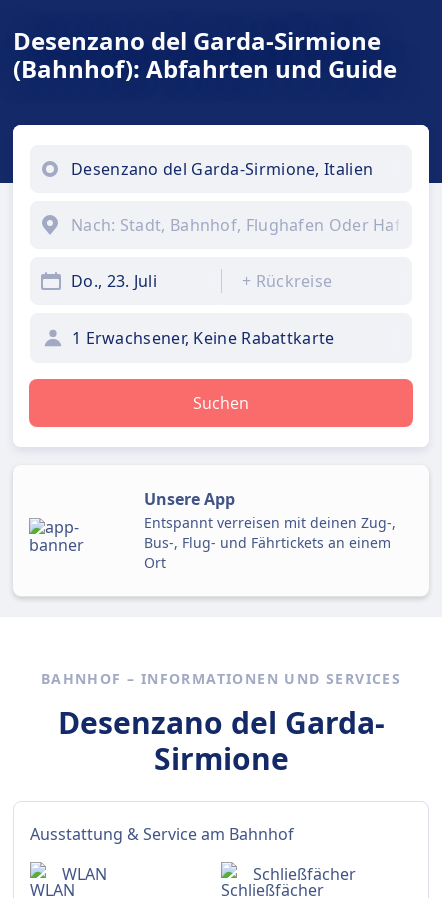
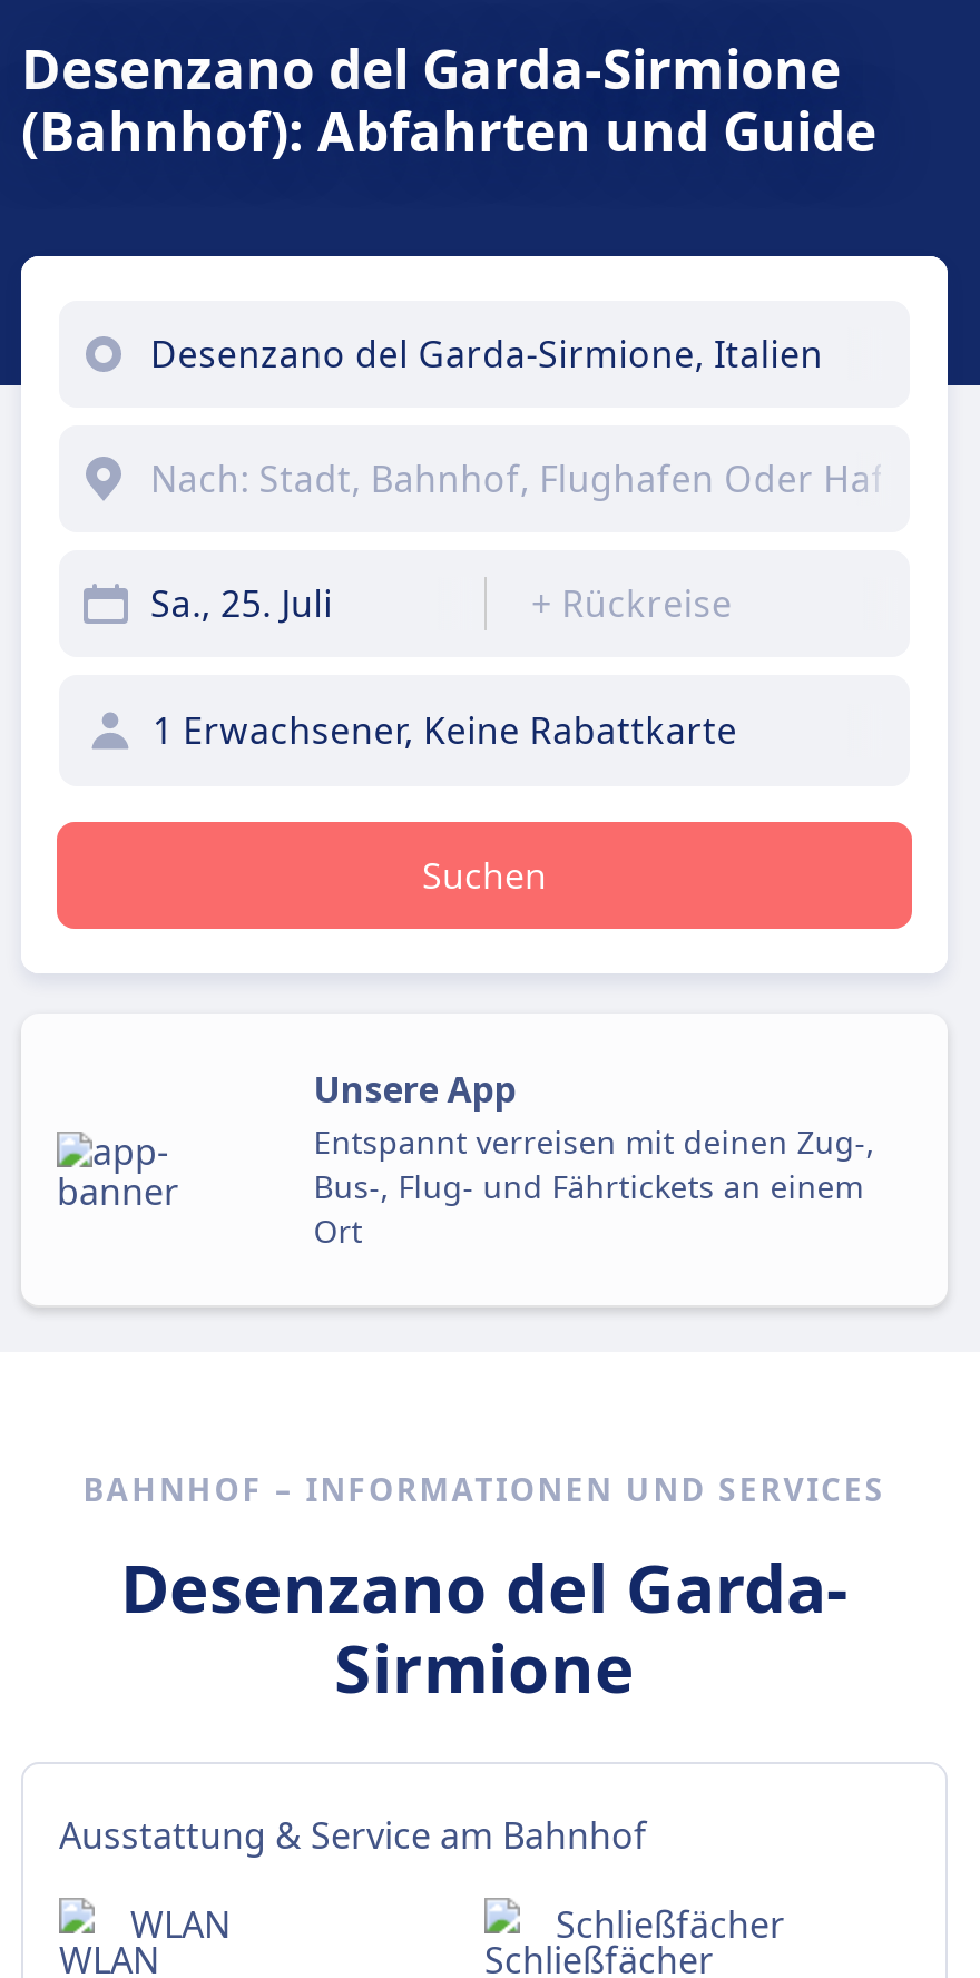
- Do., 23. Juli
+ Sa., 25. Juli
